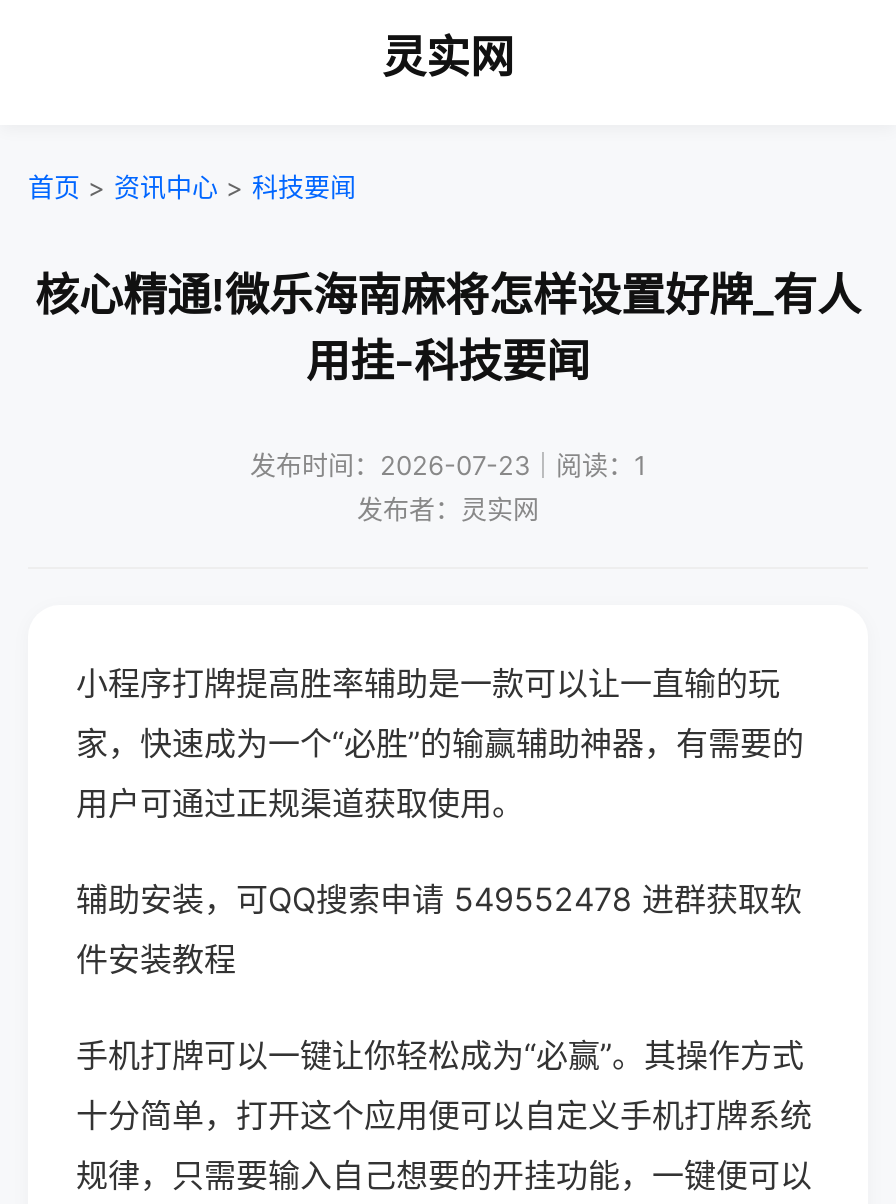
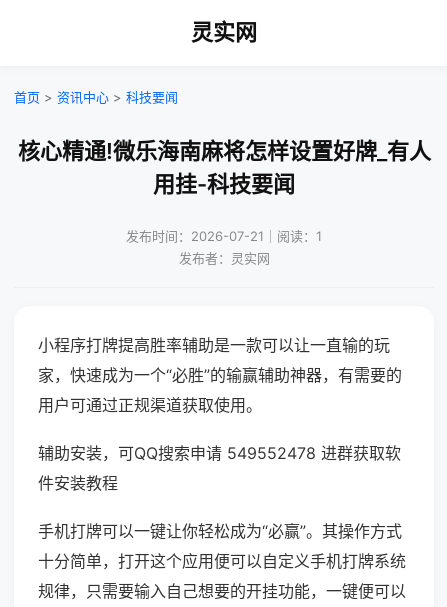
- 发布时间：2026-07-23｜阅读：1
+ 发布时间：2026-07-21｜阅读：1
